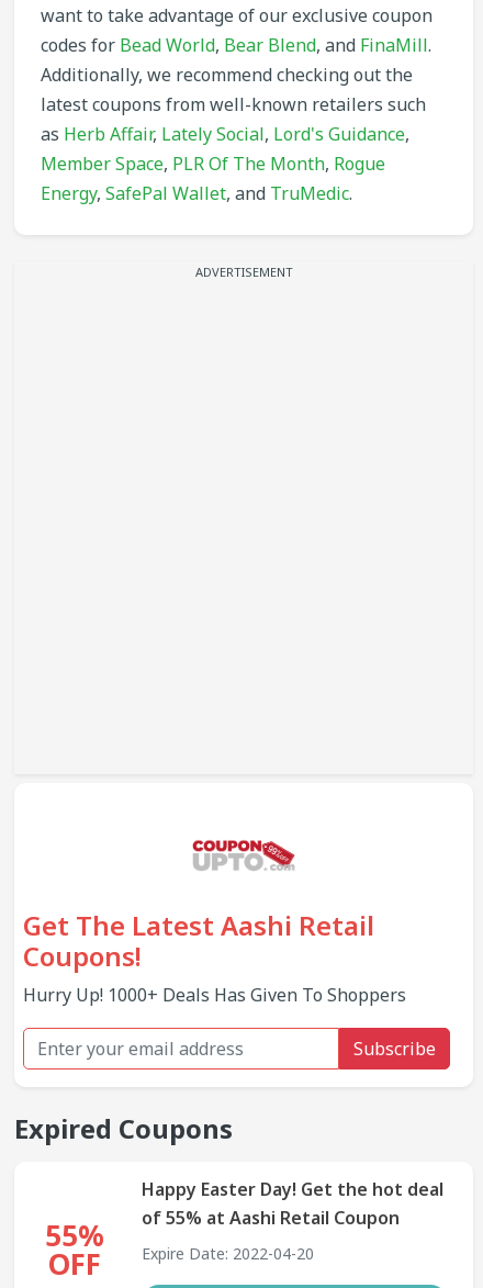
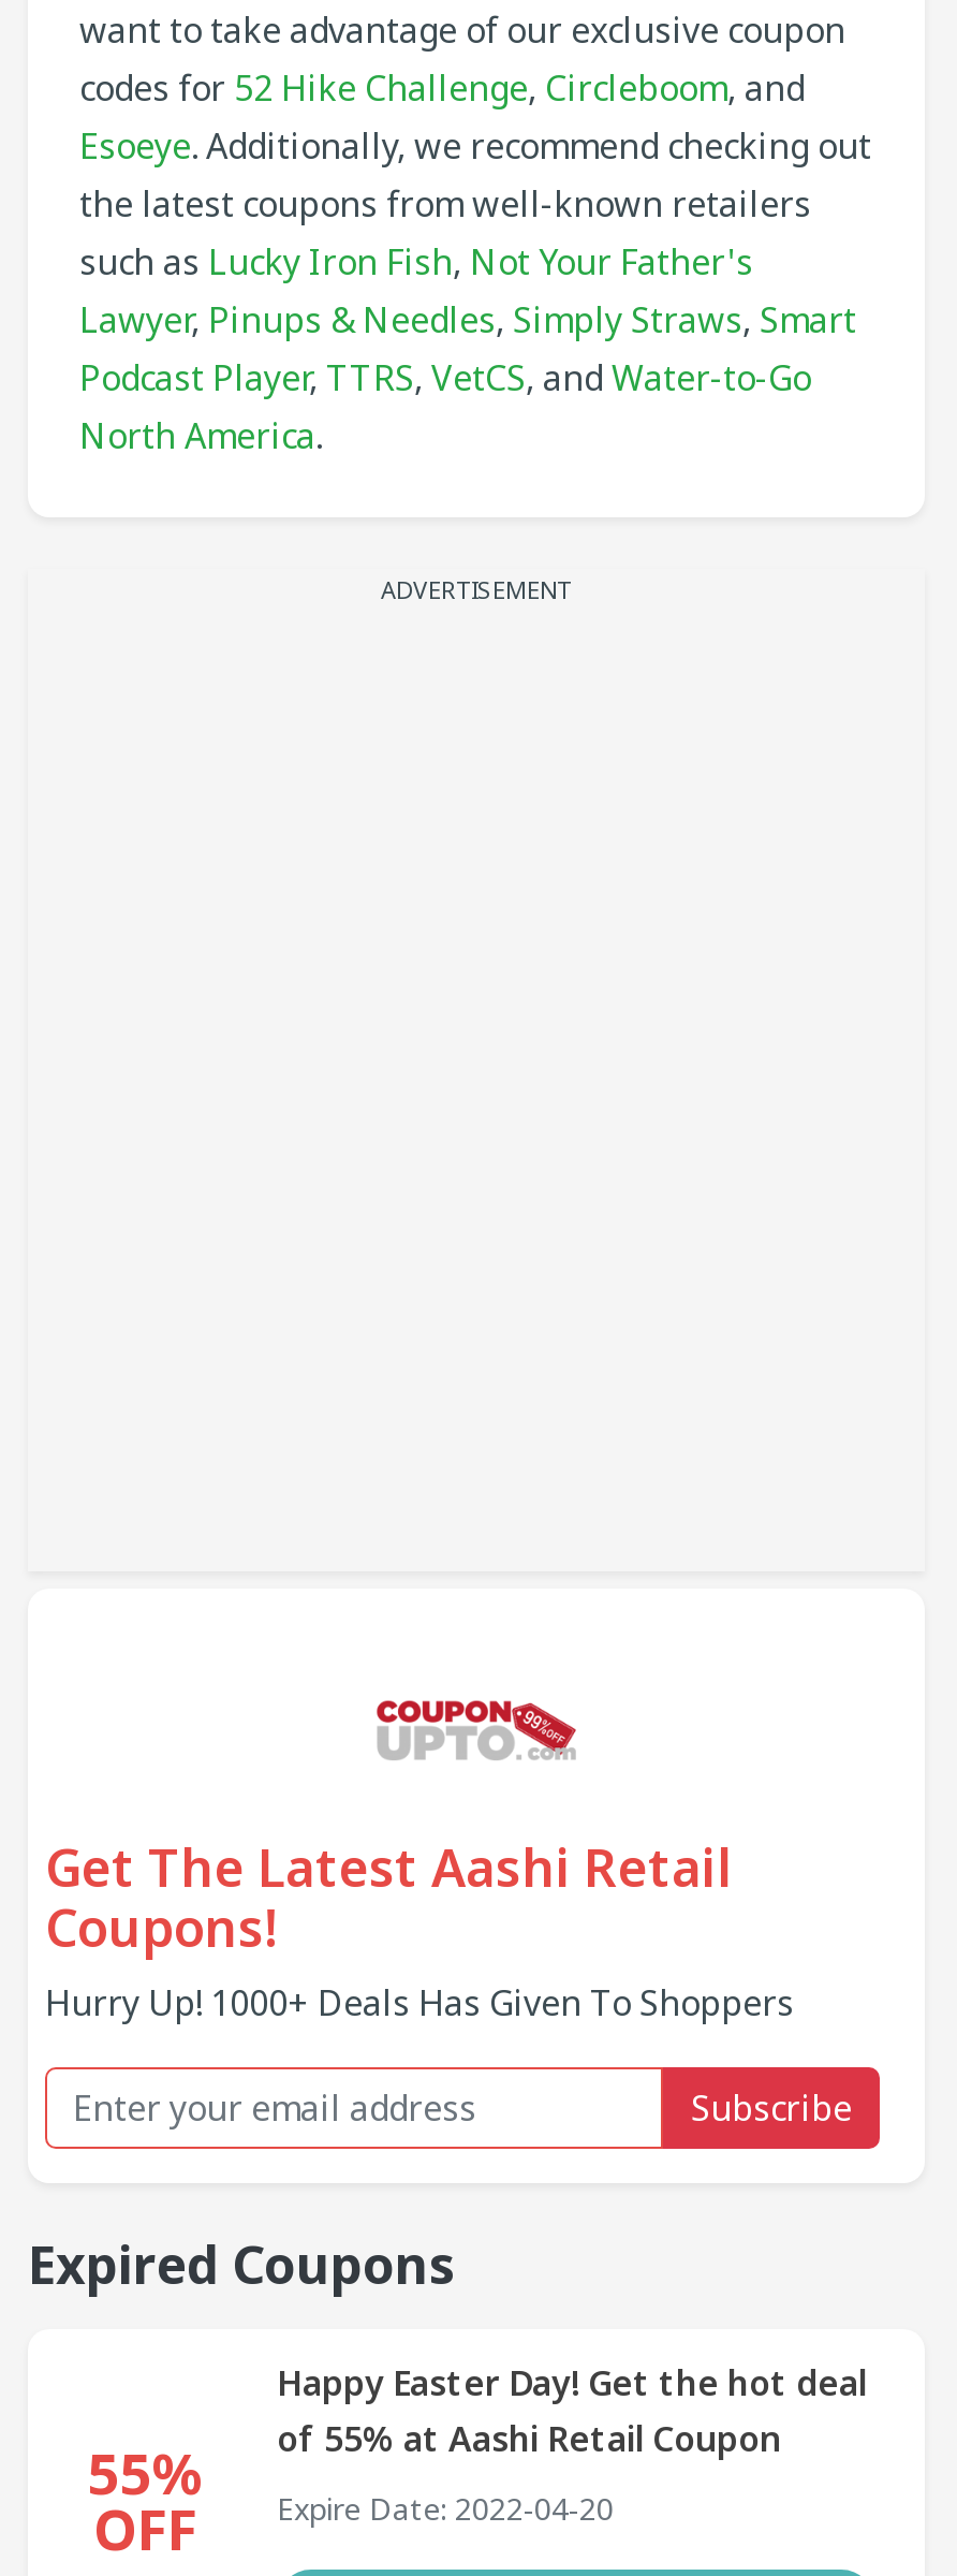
- codes for Bead World, Bear Blend, and FinaMill.
- Additionally, we recommend checking out the
- latest coupons from well-known retailers such
- as Herb Affair, Lately Social, Lord's Guidance,
- Member Space, PLR Of The Month, Rogue
- Energy, SafePal Wallet, and TruMedic.
+ codes for 52 Hike Challenge, Circleboom, and
+ Esoeye. Additionally, we recommend checking out
+ the latest coupons from well-known retailers
+ such as Lucky Iron Fish, Not Your Father's
+ Lawyer, Pinups & Needles, Simply Straws, Smart
+ Podcast Player, TTRS, VetCS, and Water-to-Go
+ North America.
